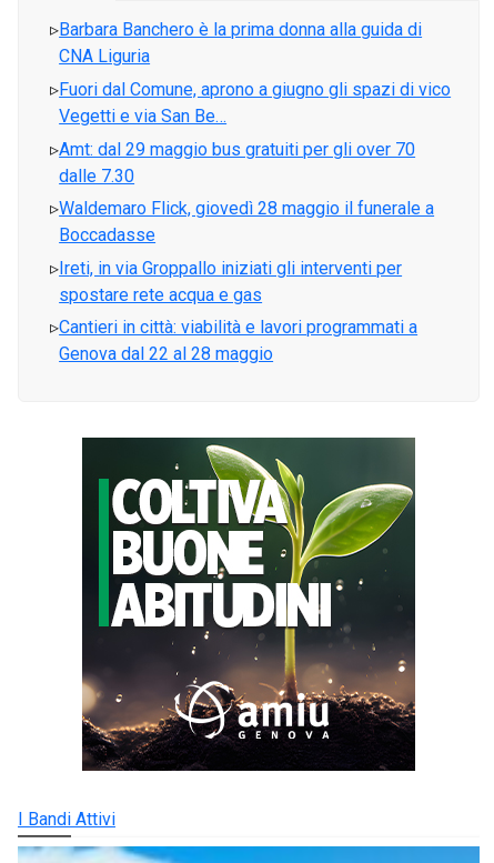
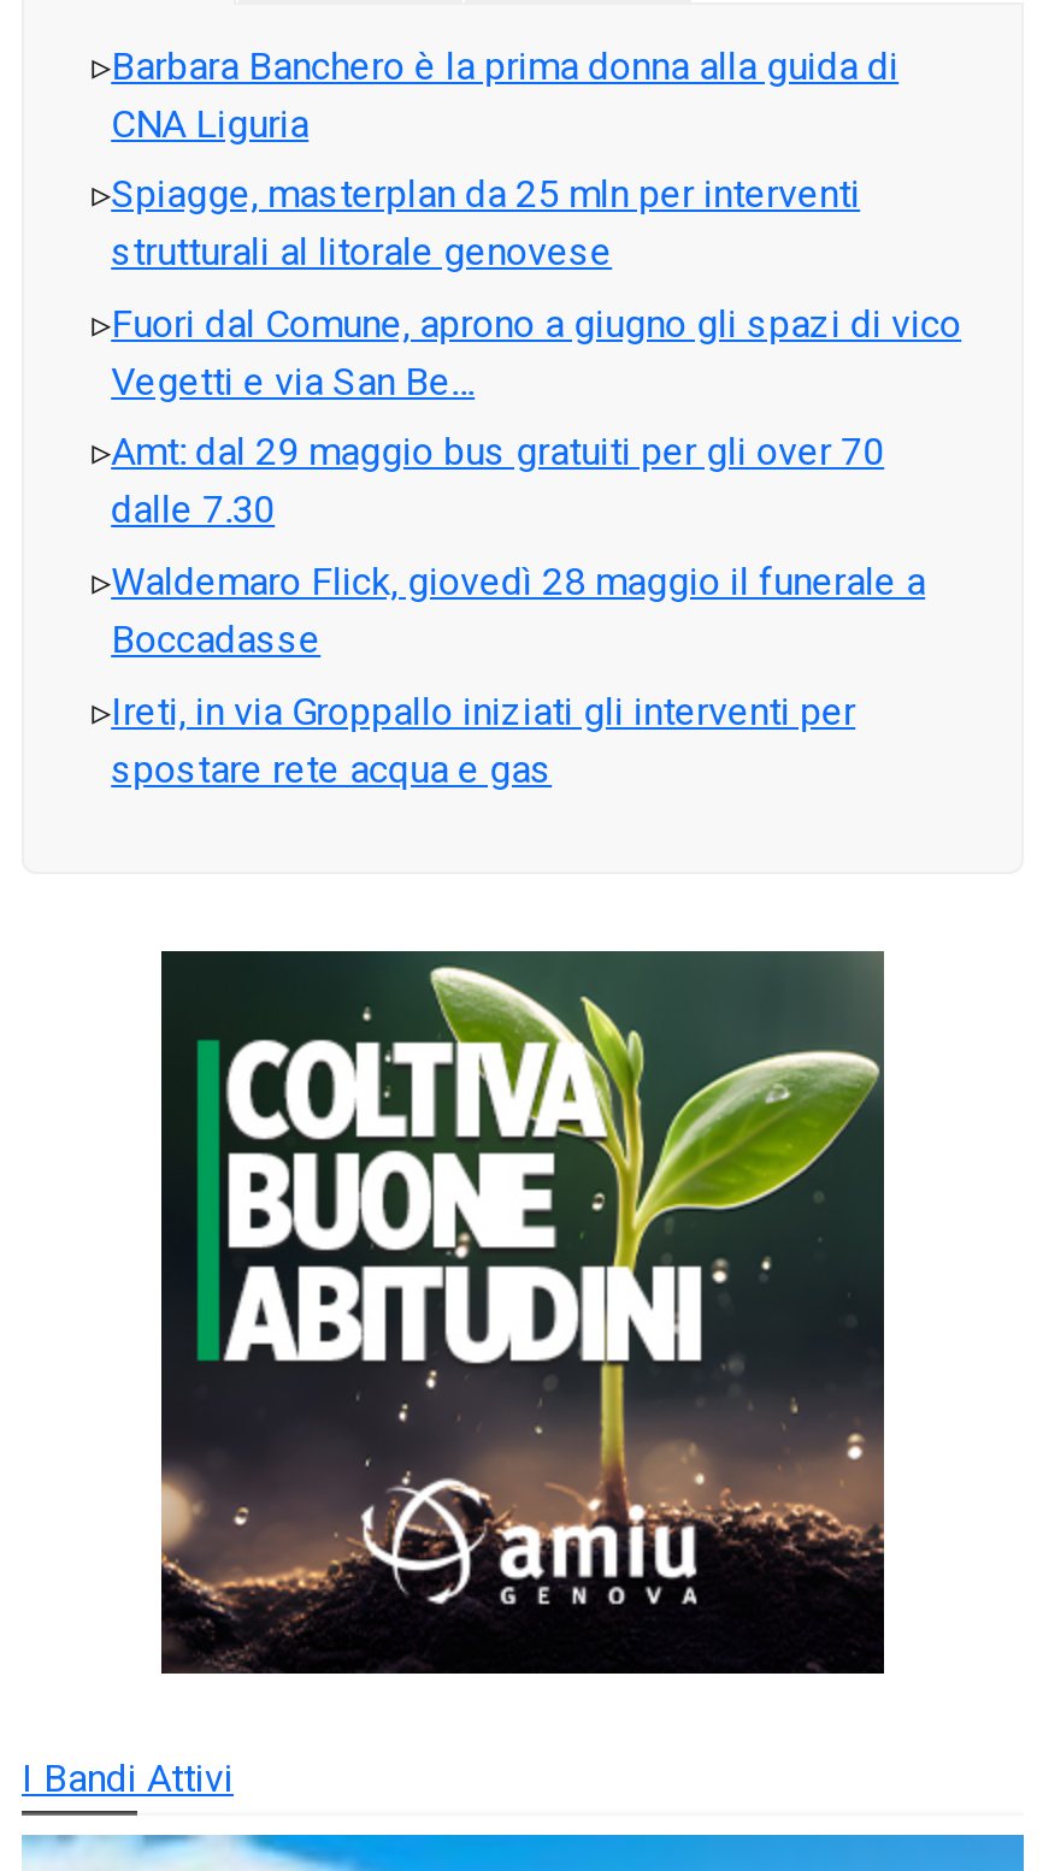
+ Spiagge, masterplan da 25 mln per interventi
+ strutturali al litorale genovese

moved down: Fuori dal Comune, aprono a giugno gli spazi di vico | Vegetti e via San Be… | Amt: dal 29 maggio bus gratuiti per gli over 70 | dalle 7.30 | Waldemaro Flick, giovedì 28 maggio il funerale a | Boccadasse | Ireti, in via Groppallo iniziati gli interventi per | spostare rete acqua e gas

- Cantieri in città: viabilità e lavori programmati a
- Genova dal 22 al 28 maggio
